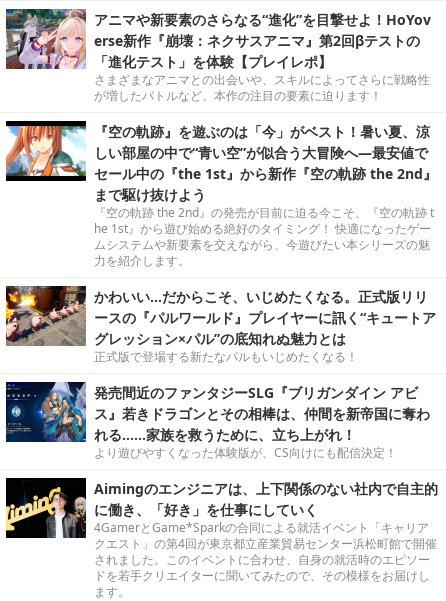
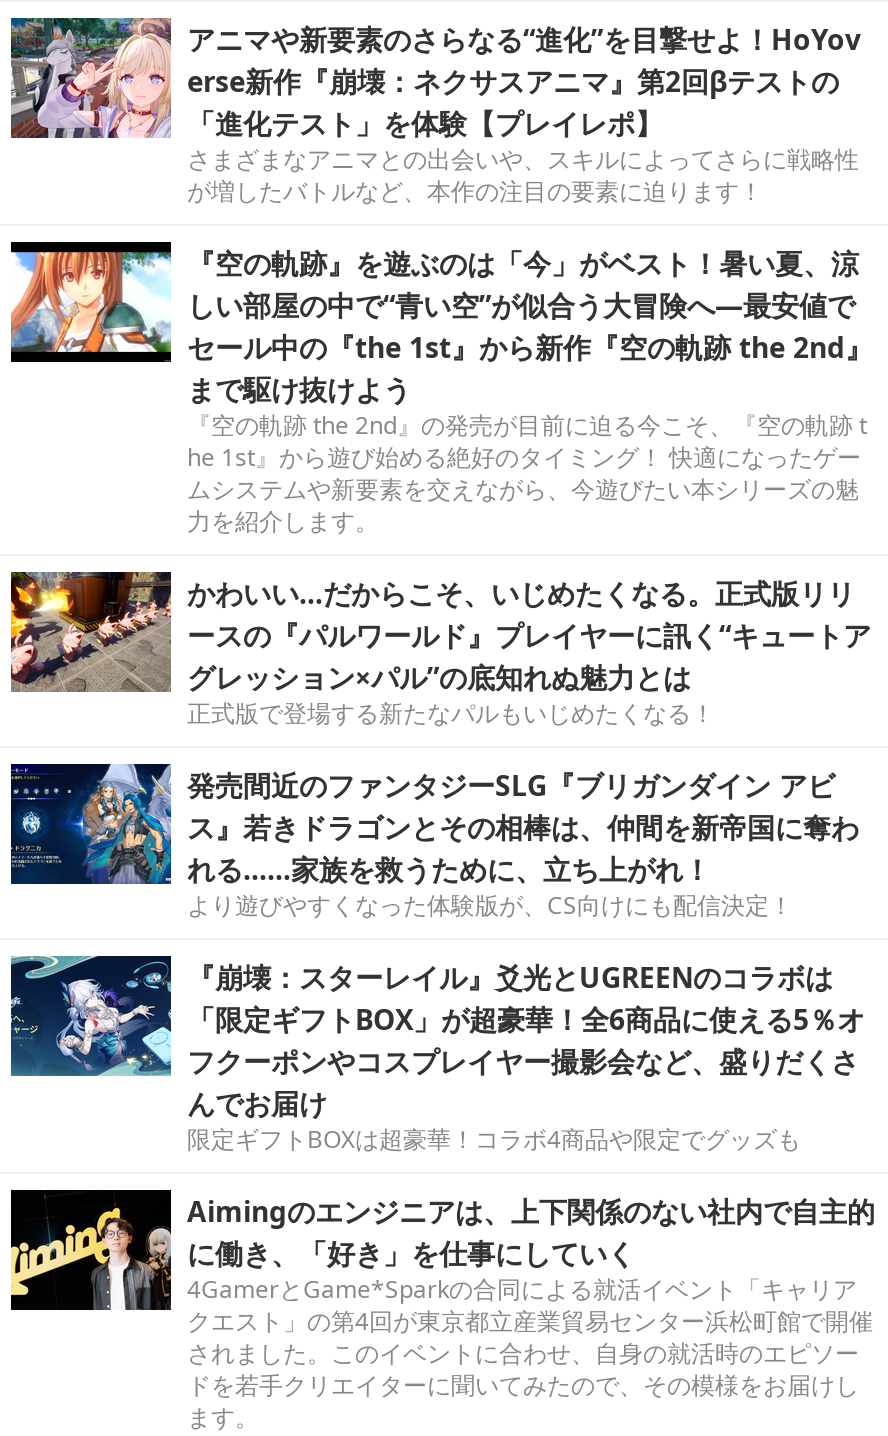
+ [image]
+ 『崩壊：スターレイル』爻光とUGREENのコラボは
+ 「限定ギフトBOX」が超豪華！全6商品に使える5％オ
+ フクーポンやコスプレイヤー撮影会など、盛りだくさ
+ んでお届け
+ 限定ギフトBOXは超豪華！コラボ4商品や限定でグッズも
